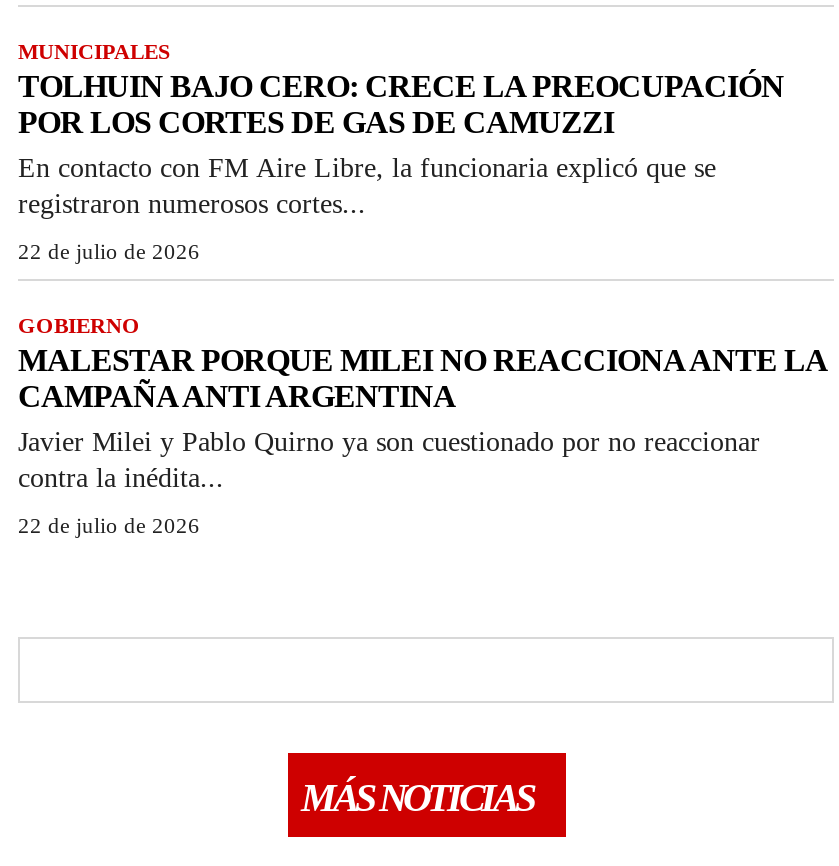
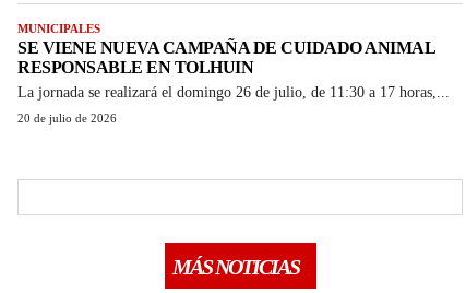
- TOLHUIN BAJO CERO: CRECE LA PREOCUPACIÓN
- POR LOS CORTES DE GAS DE CAMUZZI
- En contacto con FM Aire Libre, la funcionaria explicó que se
- registraron numerosos cortes...
- 22 de julio de 2026
- GOBIERNO
- MALESTAR PORQUE MILEI NO REACCIONA ANTE LA
- CAMPAÑA ANTI ARGENTINA
- Javier Milei y Pablo Quirno ya son cuestionado por no reaccionar
- contra la inédita...
- 22 de julio de 2026
+ SE VIENE NUEVA CAMPAÑA DE CUIDADO ANIMAL
+ RESPONSABLE EN TOLHUIN
+ La jornada se realizará el domingo 26 de julio, de 11:30 a 17 horas,...
+ 20 de julio de 2026
